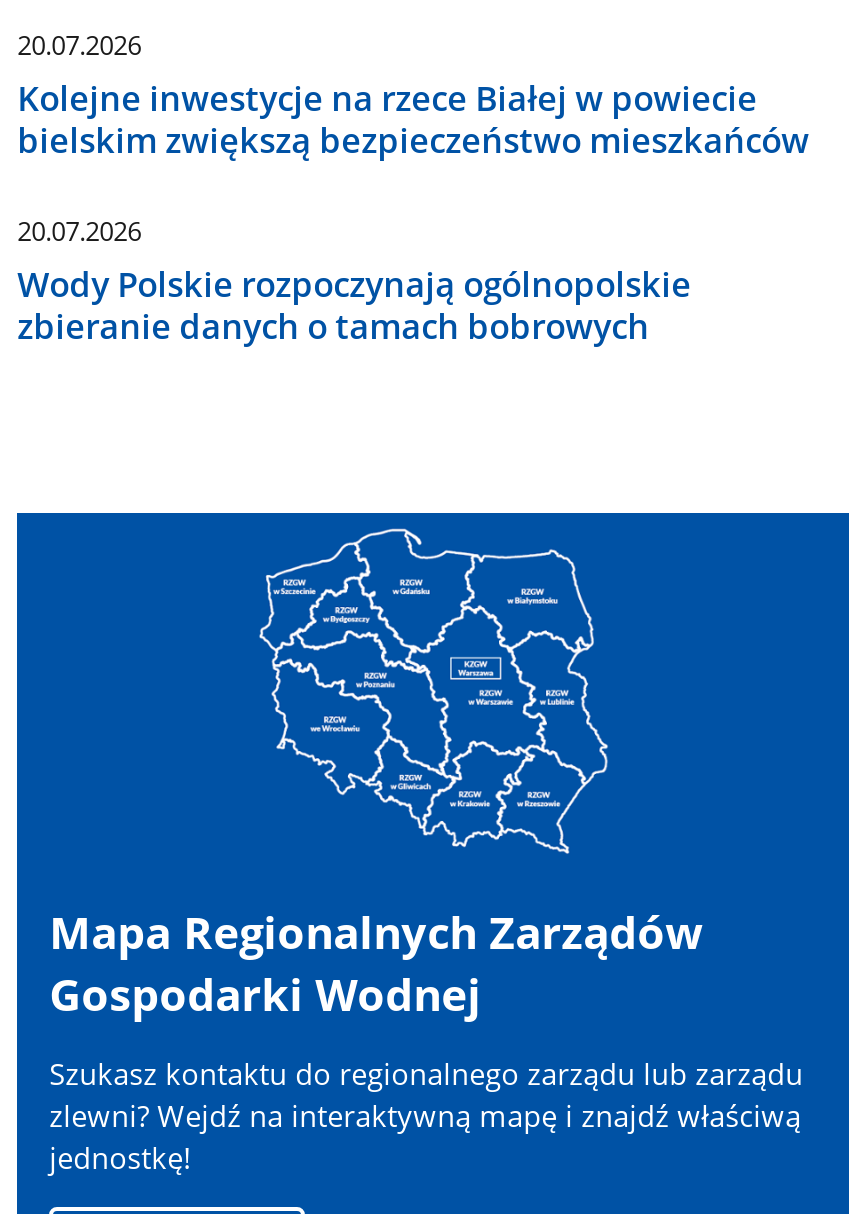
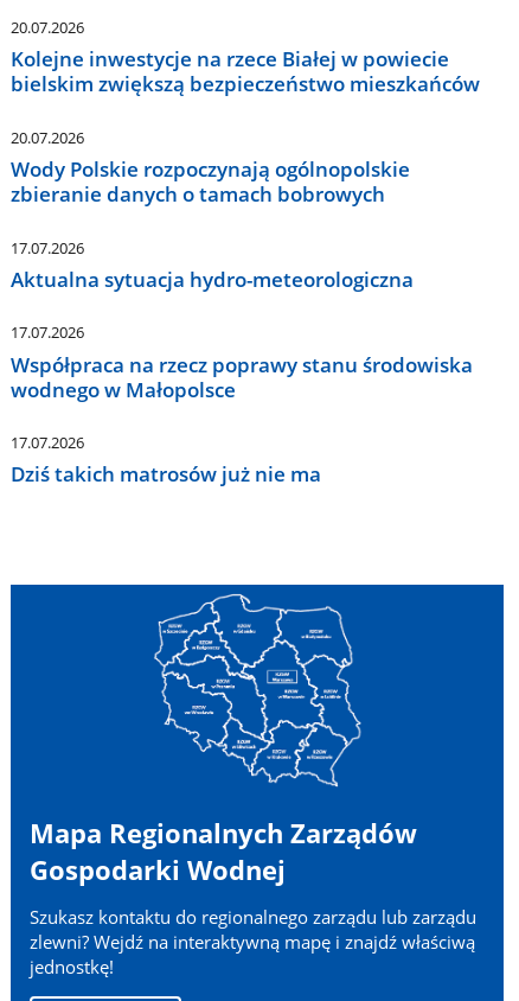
+ 17.07.2026
+ Aktualna sytuacja hydro-meteorologiczna
+ 17.07.2026
+ Współpraca na rzecz poprawy stanu środowiska
+ wodnego w Małopolsce
+ 17.07.2026
+ Dziś takich matrosów już nie ma
